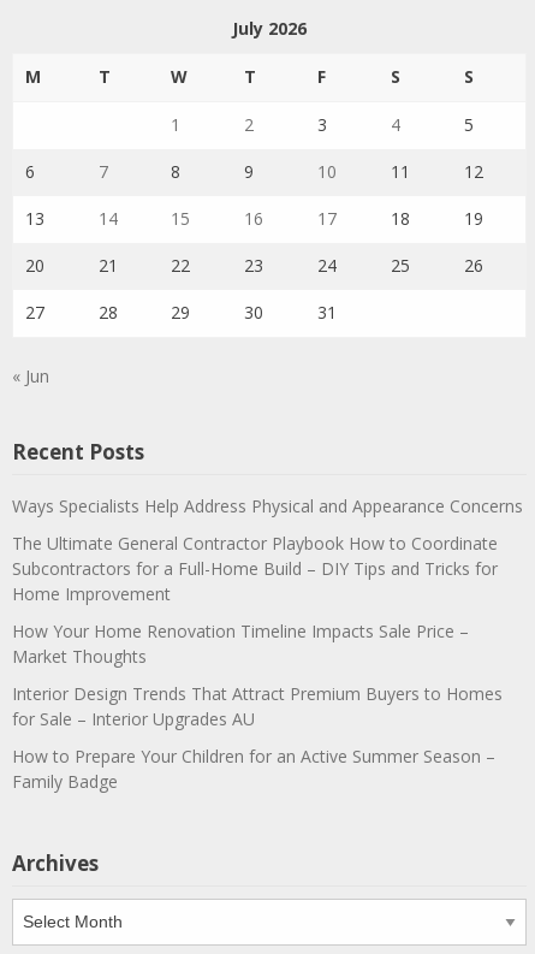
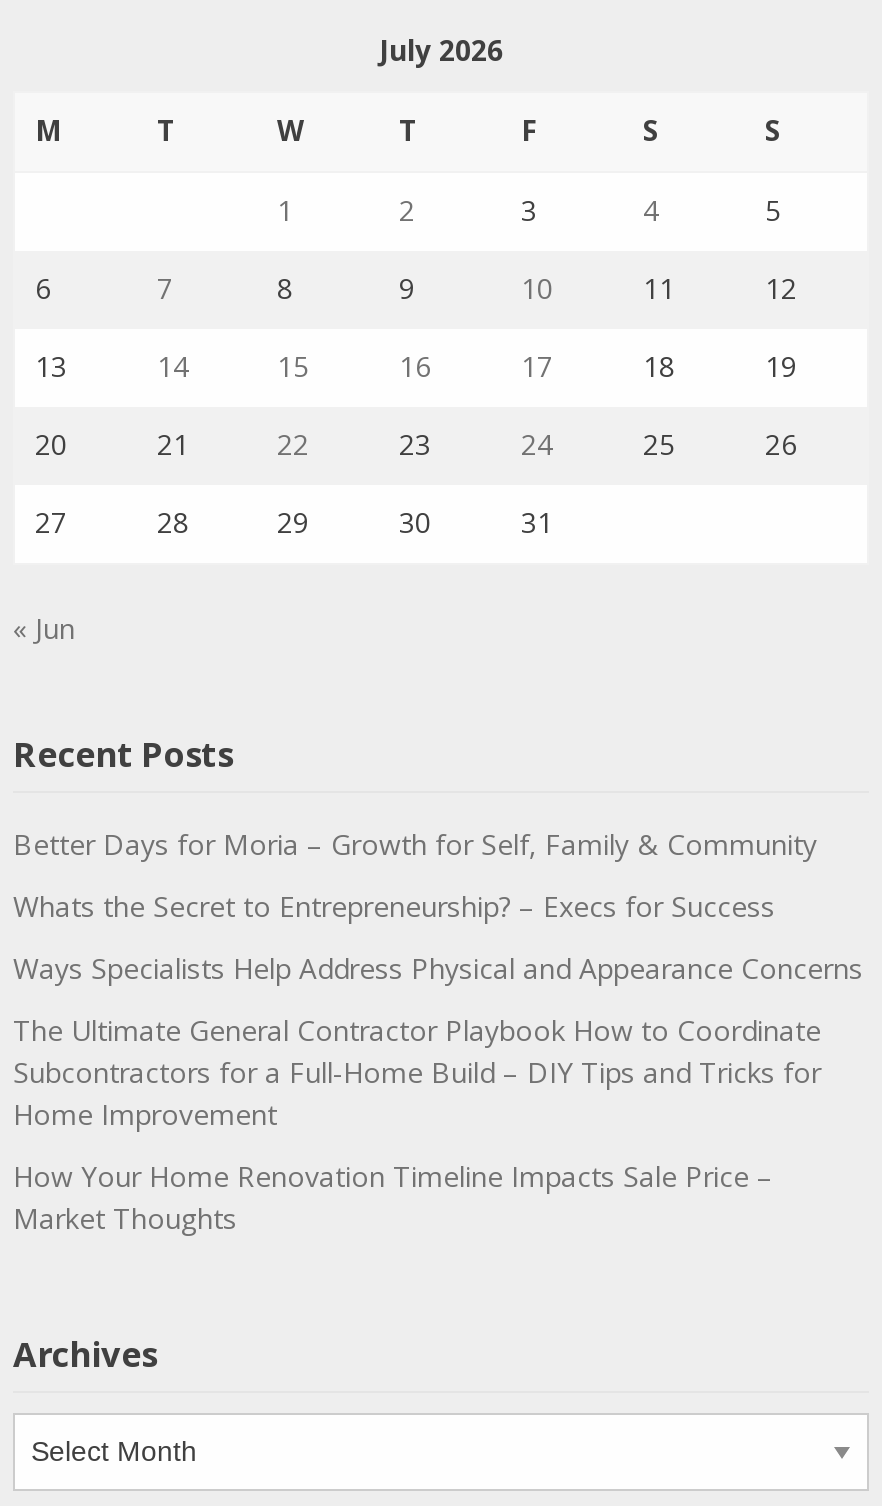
+ Better Days for Moria – Growth for Self, Family & Community
+ Whats the Secret to Entrepreneurship? – Execs for Success

moved down: Ways Specialists Help Address Physical and Appearance Concerns | The Ultimate General Contractor Playbook How to Coordinate | Subcontractors for a Full-Home Build – DIY Tips and Tricks for | Home Improvement | How Your Home Renovation Timeline Impacts Sale Price – | Market Thoughts

- Interior Design Trends That Attract Premium Buyers to Homes
- for Sale – Interior Upgrades AU
- How to Prepare Your Children for an Active Summer Season –
- Family Badge
